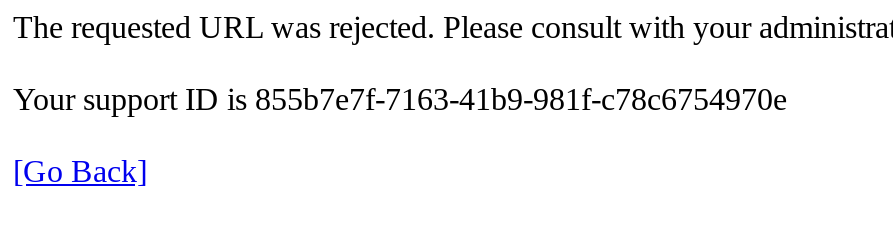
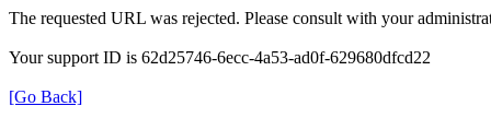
- Your support ID is 855b7e7f-7163-41b9-981f-c78c6754970e
+ Your support ID is 62d25746-6ecc-4a53-ad0f-629680dfcd22
